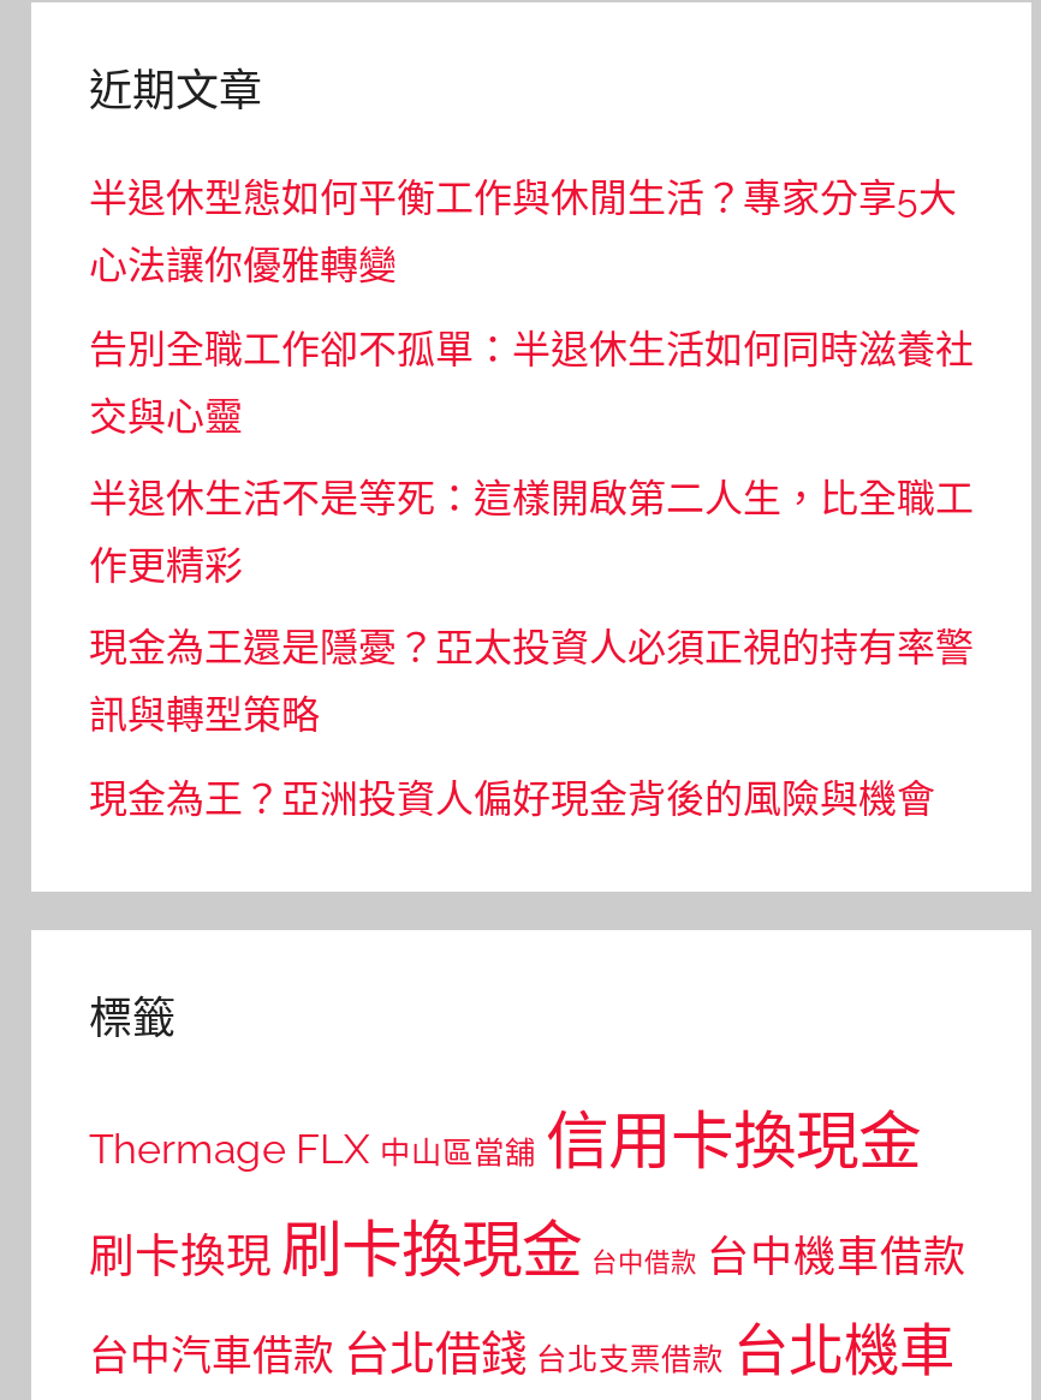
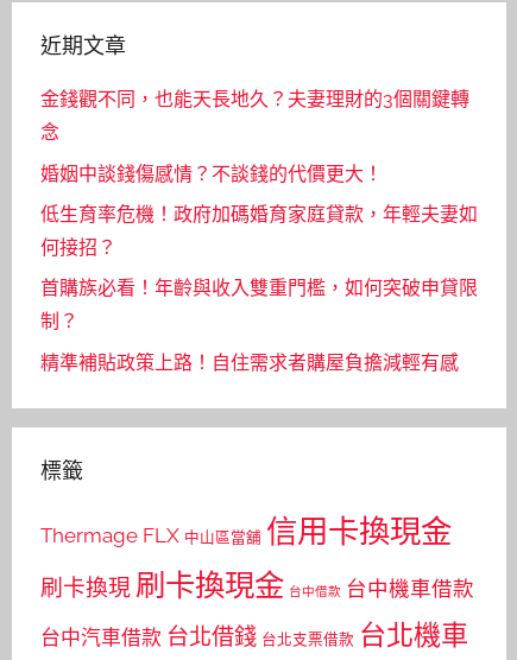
- 半退休型態如何平衡工作與休閒生活？專家分享5大
- 心法讓你優雅轉變
- 告別全職工作卻不孤單：半退休生活如何同時滋養社
- 交與心靈
- 半退休生活不是等死：這樣開啟第二人生，比全職工
- 作更精彩
- 現金為王還是隱憂？亞太投資人必須正視的持有率警
- 訊與轉型策略
- 現金為王？亞洲投資人偏好現金背後的風險與機會
+ 金錢觀不同，也能天長地久？夫妻理財的3個關鍵轉
+ 念
+ 婚姻中談錢傷感情？不談錢的代價更大！
+ 低生育率危機！政府加碼婚育家庭貸款，年輕夫妻如
+ 何接招？
+ 首購族必看！年齡與收入雙重門檻，如何突破申貸限
+ 制？
+ 精準補貼政策上路！自住需求者購屋負擔減輕有感
